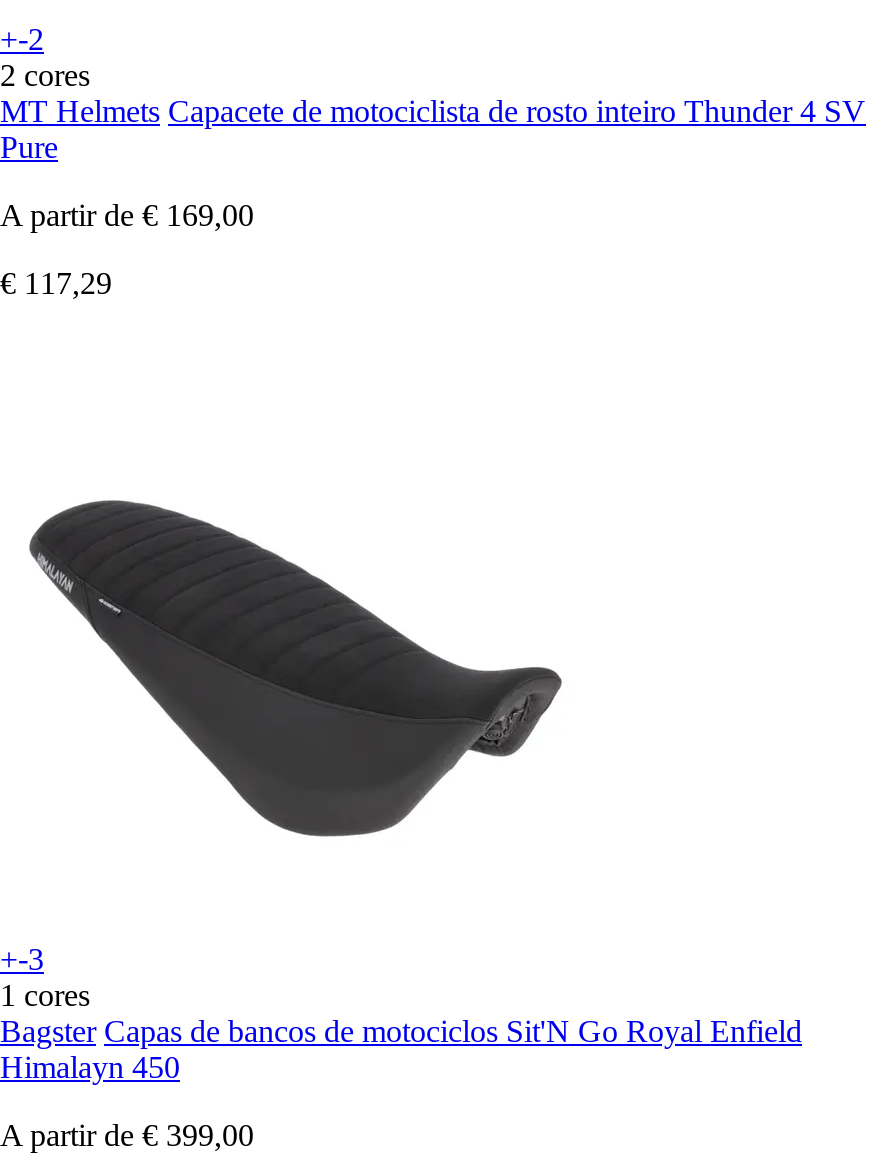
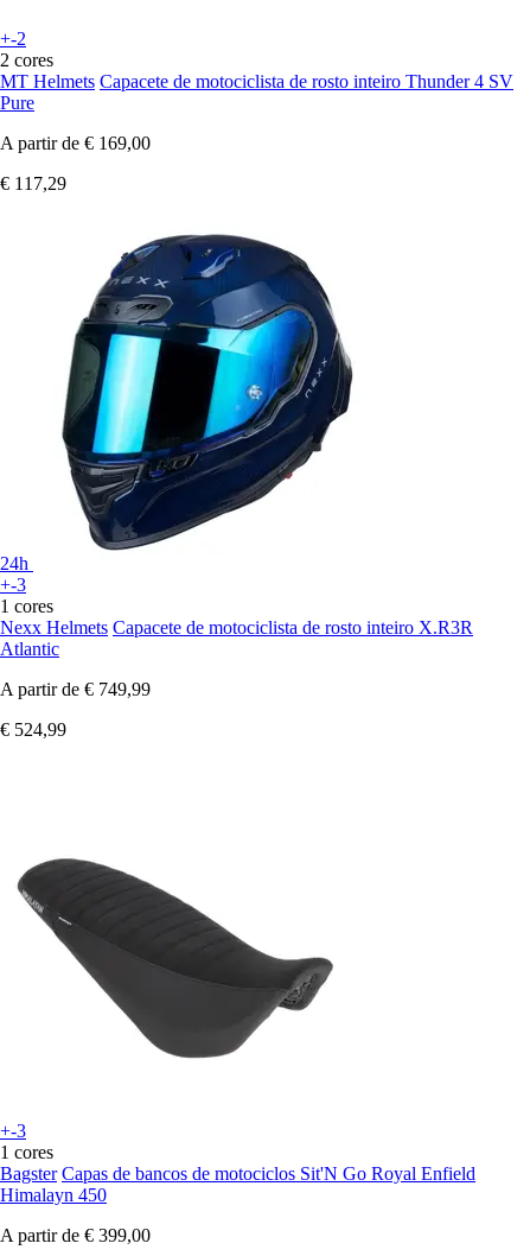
+ [image]
+ 24h
+ +-3
+ 1 cores
+ Nexx Helmets Capacete de motociclista de rosto inteiro X.R3R
+ Atlantic
+ A partir de € 749,99
+ € 524,99
